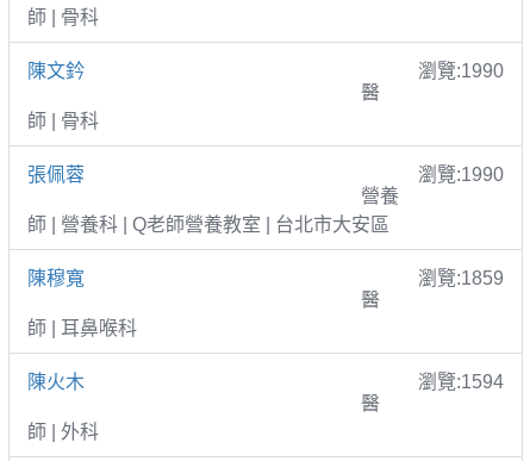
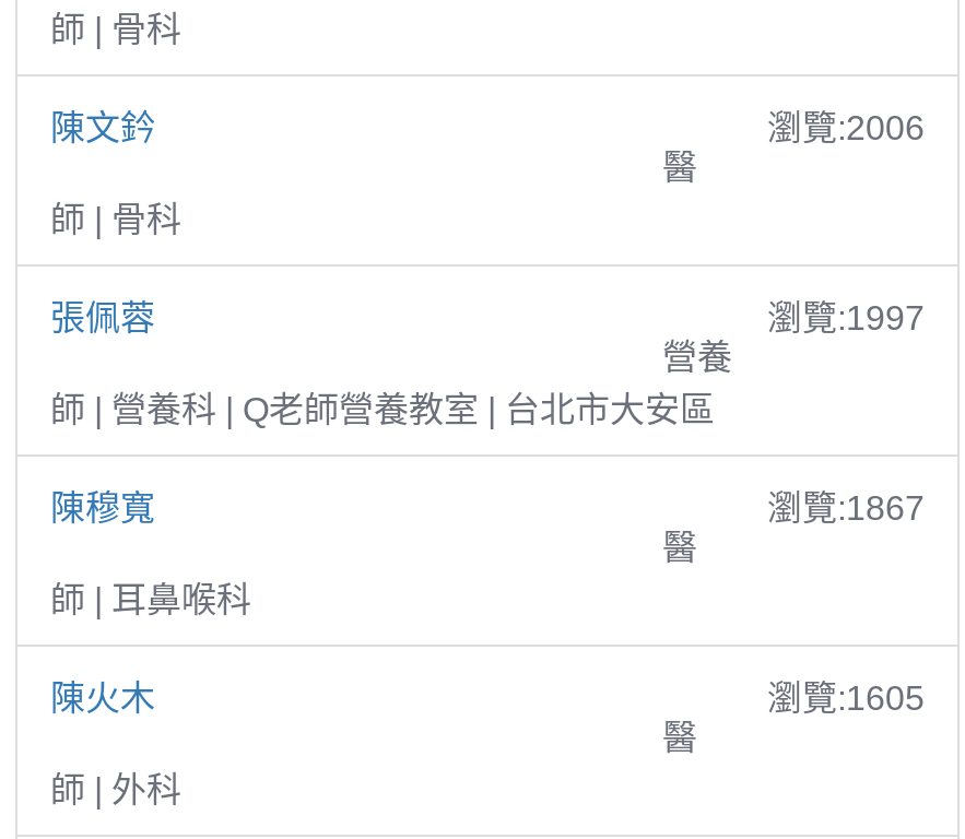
- 瀏覽:1990
+ 瀏覽:2006

- 瀏覽:1990
+ 瀏覽:1997

- 瀏覽:1859
+ 瀏覽:1867

- 瀏覽:1594
+ 瀏覽:1605
